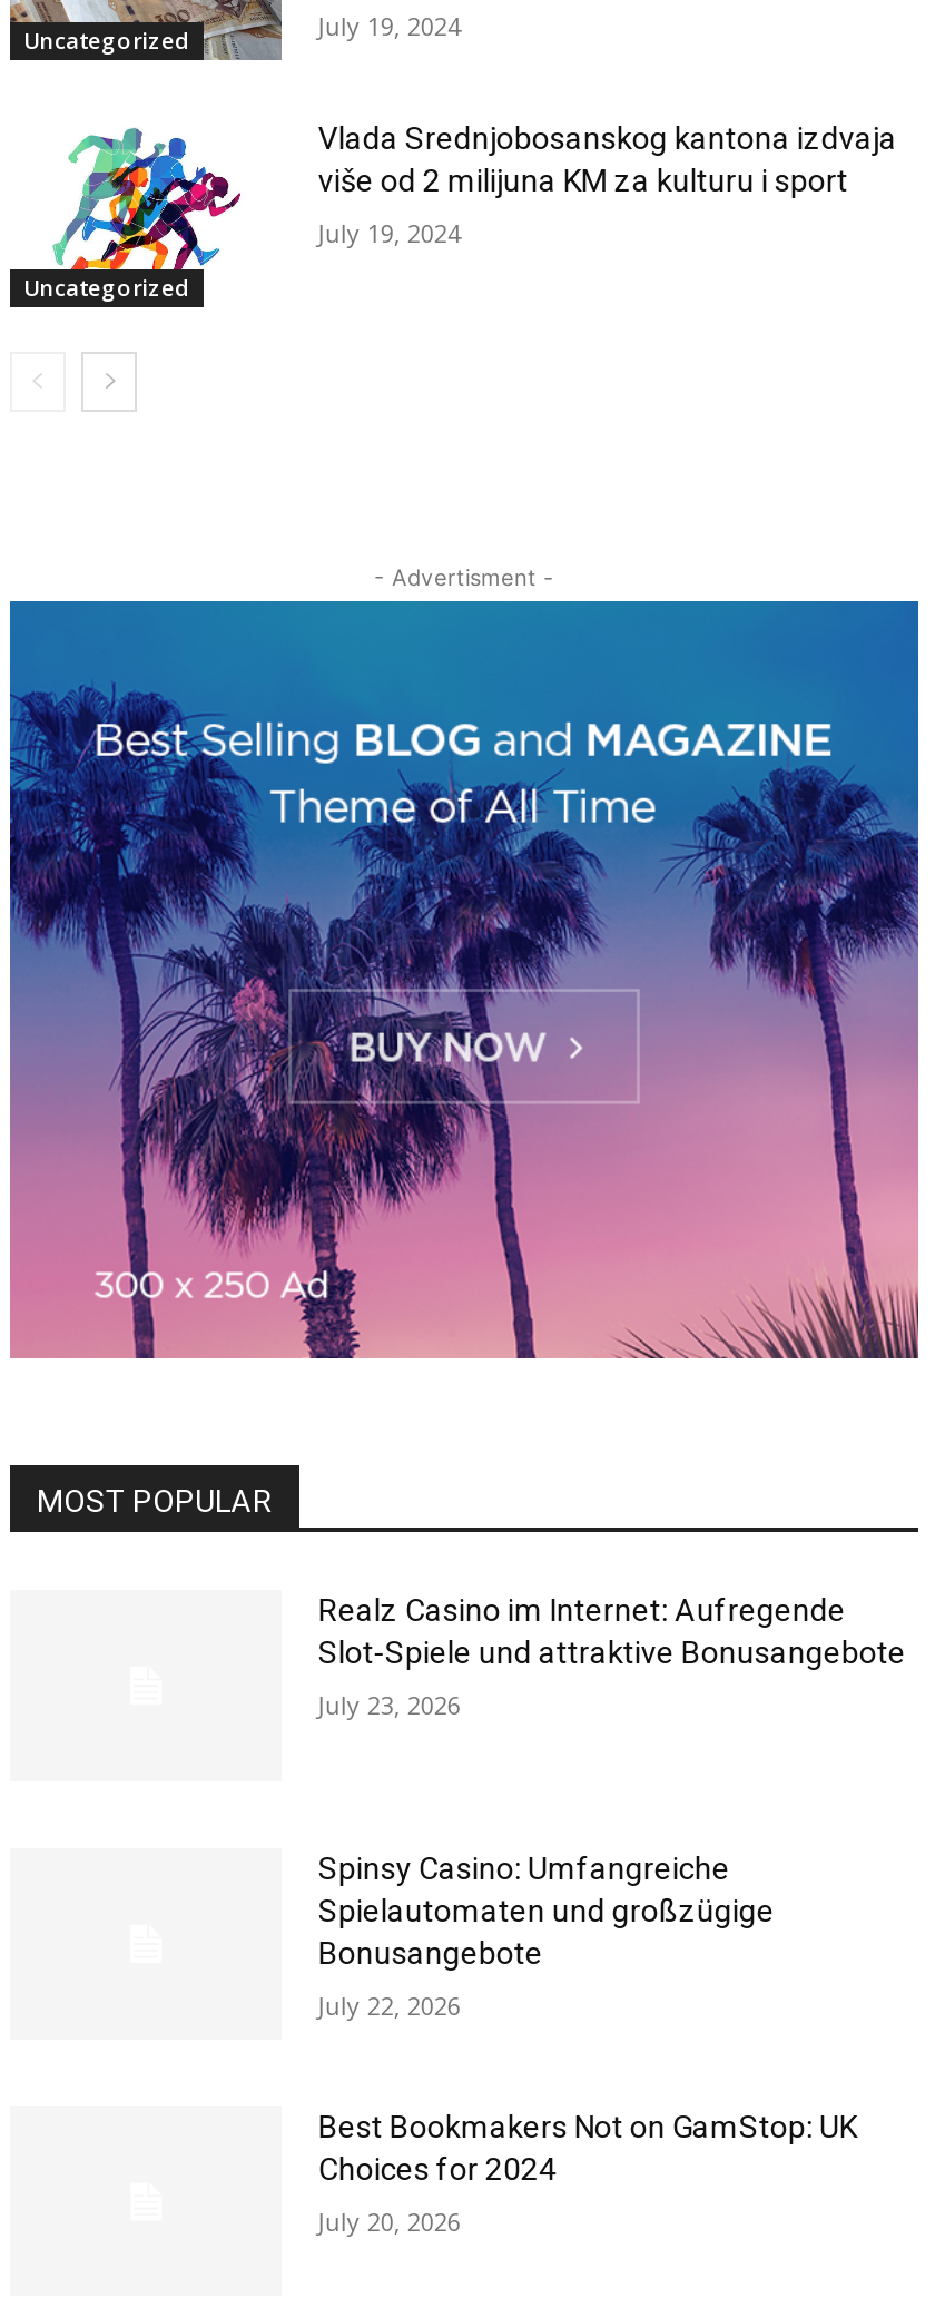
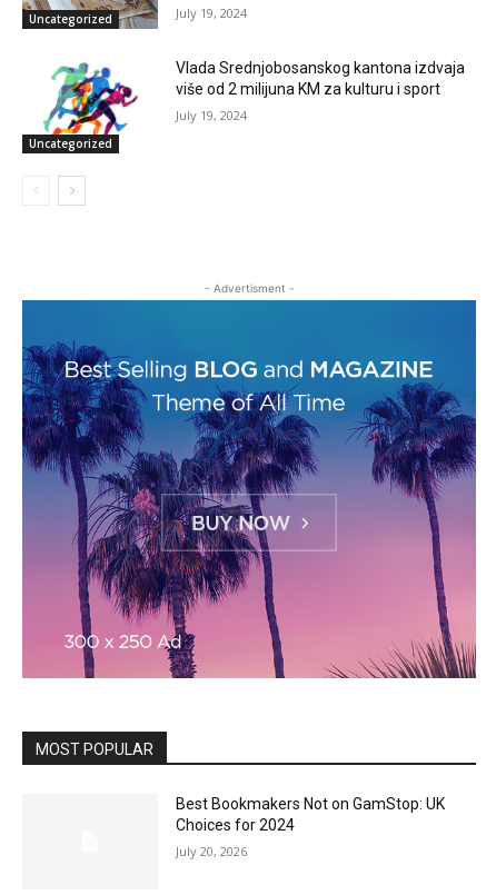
- Realz Casino im Internet: Aufregende
- Slot-Spiele und attraktive Bonusangebote
- July 23, 2026

- Spinsy Casino: Umfangreiche
- Spielautomaten und großzügige
- Bonusangebote
- July 22, 2026
